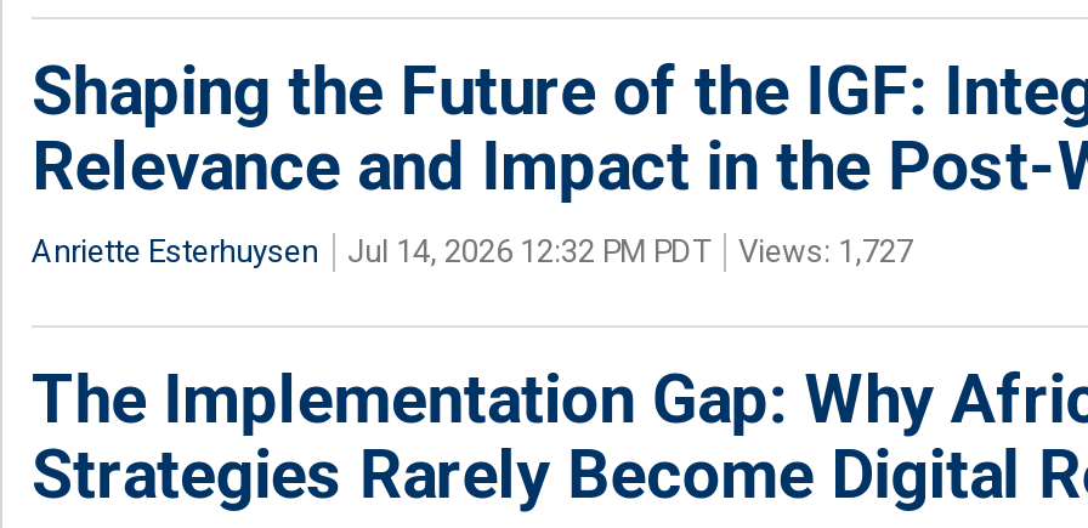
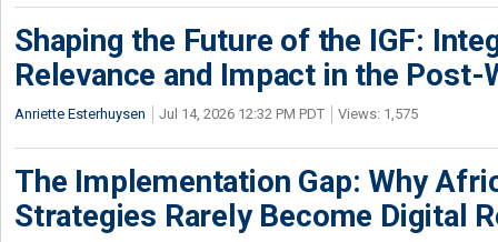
- Anriette Esterhuysen Jul 14, 2026 12:32 PM PDT Views: 1,727
+ Anriette Esterhuysen Jul 14, 2026 12:32 PM PDT Views: 1,575
